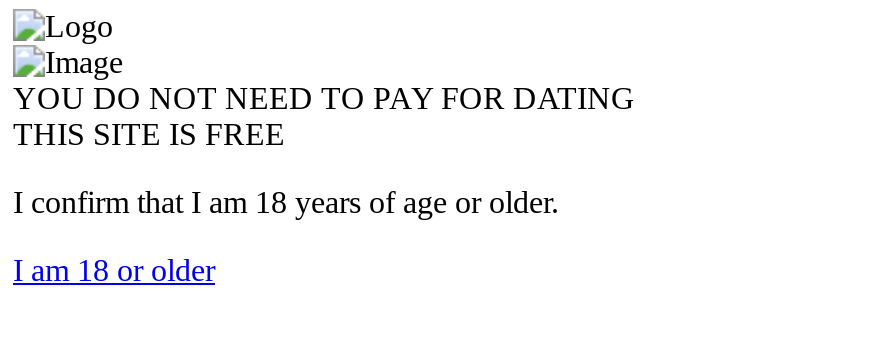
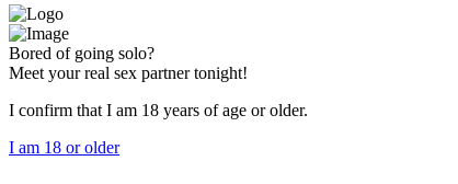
- YOU DO NOT NEED TO PAY FOR DATING
- THIS SITE IS FREE
+ Bored of going solo?
+ Meet your real sex partner tonight!
